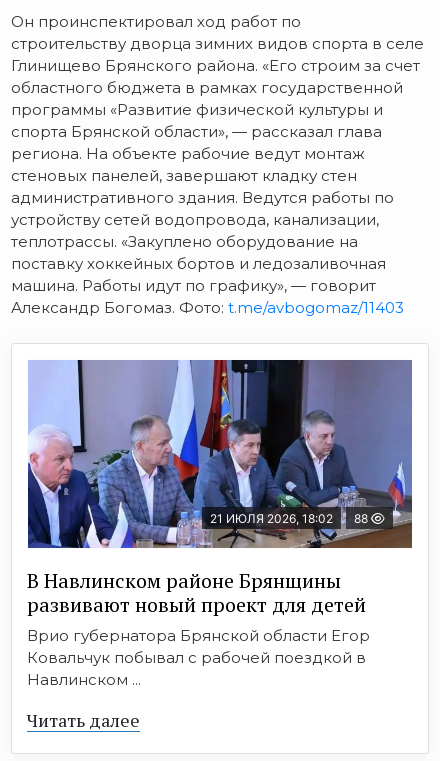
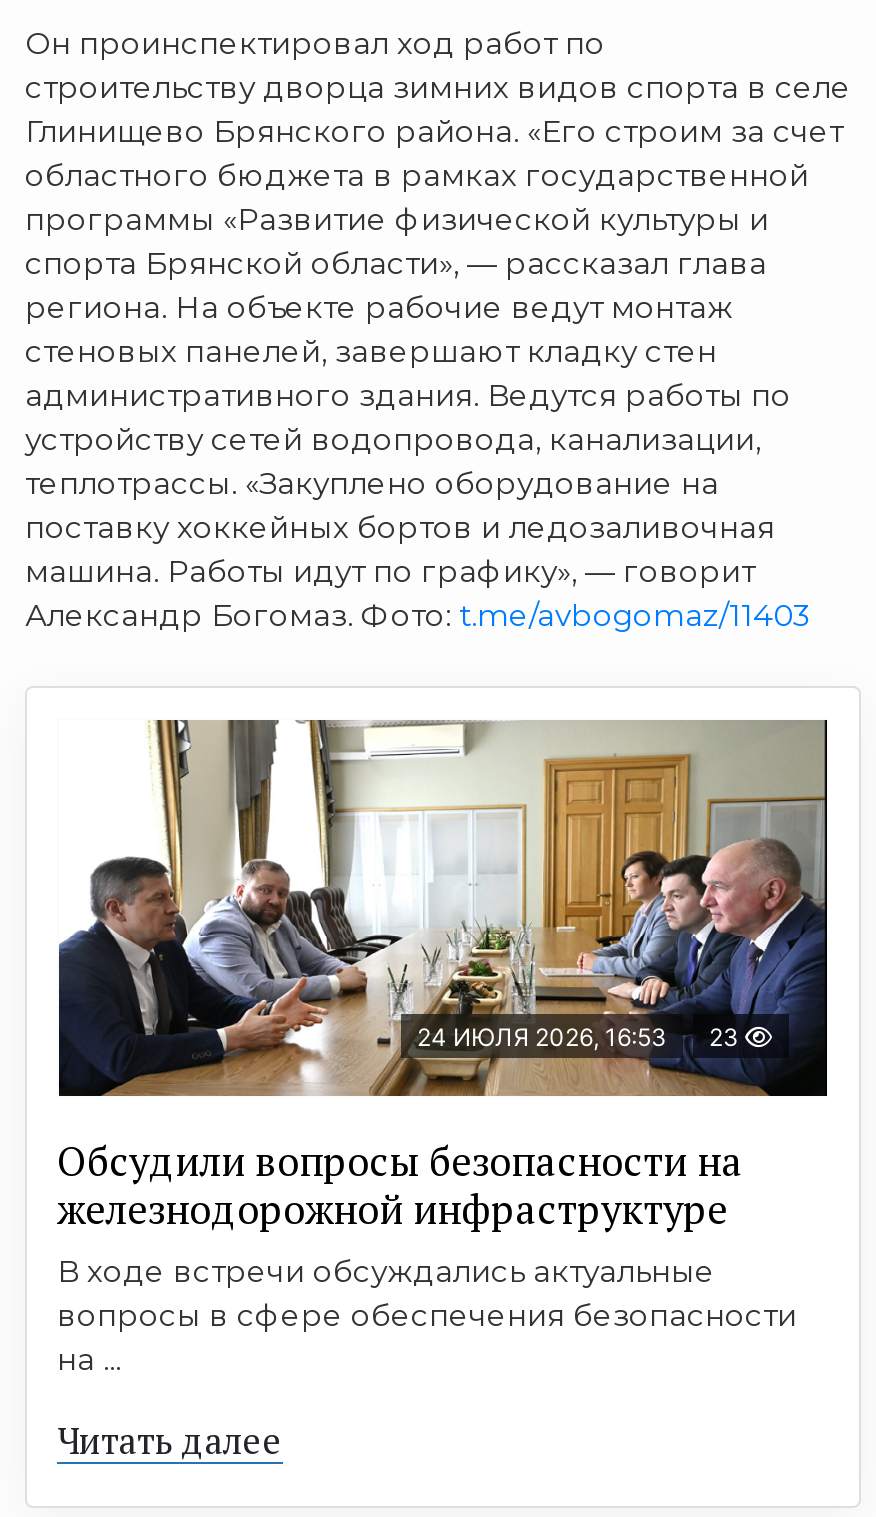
- [image]
- 21 ИЮЛЯ 2026, 18:02
- 88
+ [image]
+ 24 ИЮЛЯ 2026, 16:53
+ 23

- В Навлинском районе Брянщины
- развивают новый проект для детей
- Врио губернатора Брянской области Егор
- Ковальчук побывал с рабочей поездкой в
- Навлинском ...
+ Обсудили вопросы безопасности на
+ железнодорожной инфраструктуре
+ В ходе встречи обсуждались актуальные
+ вопросы в сфере обеспечения безопасности
+ на ...
